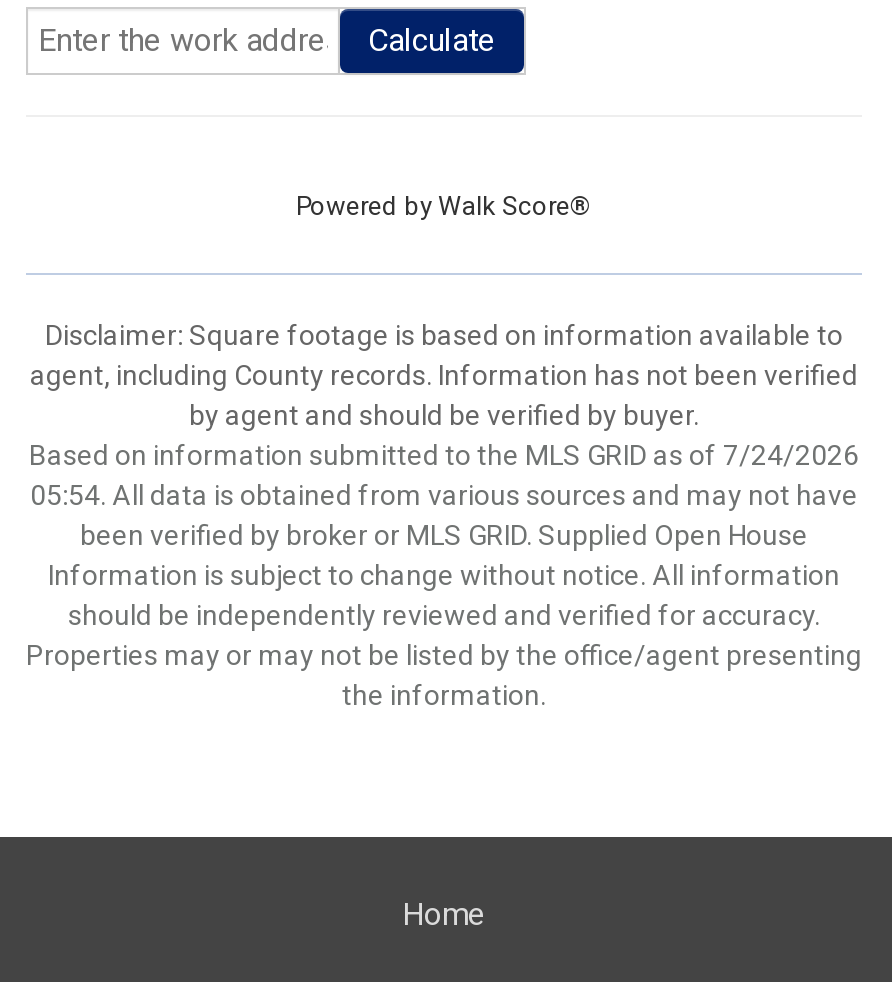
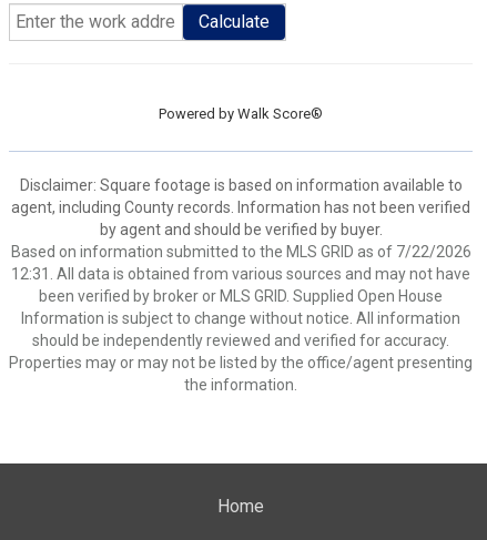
- Based on information submitted to the MLS GRID as of 7/24/2026
+ Based on information submitted to the MLS GRID as of 7/22/2026

- 05:54. All data is obtained from various sources and may not have
+ 12:31. All data is obtained from various sources and may not have
